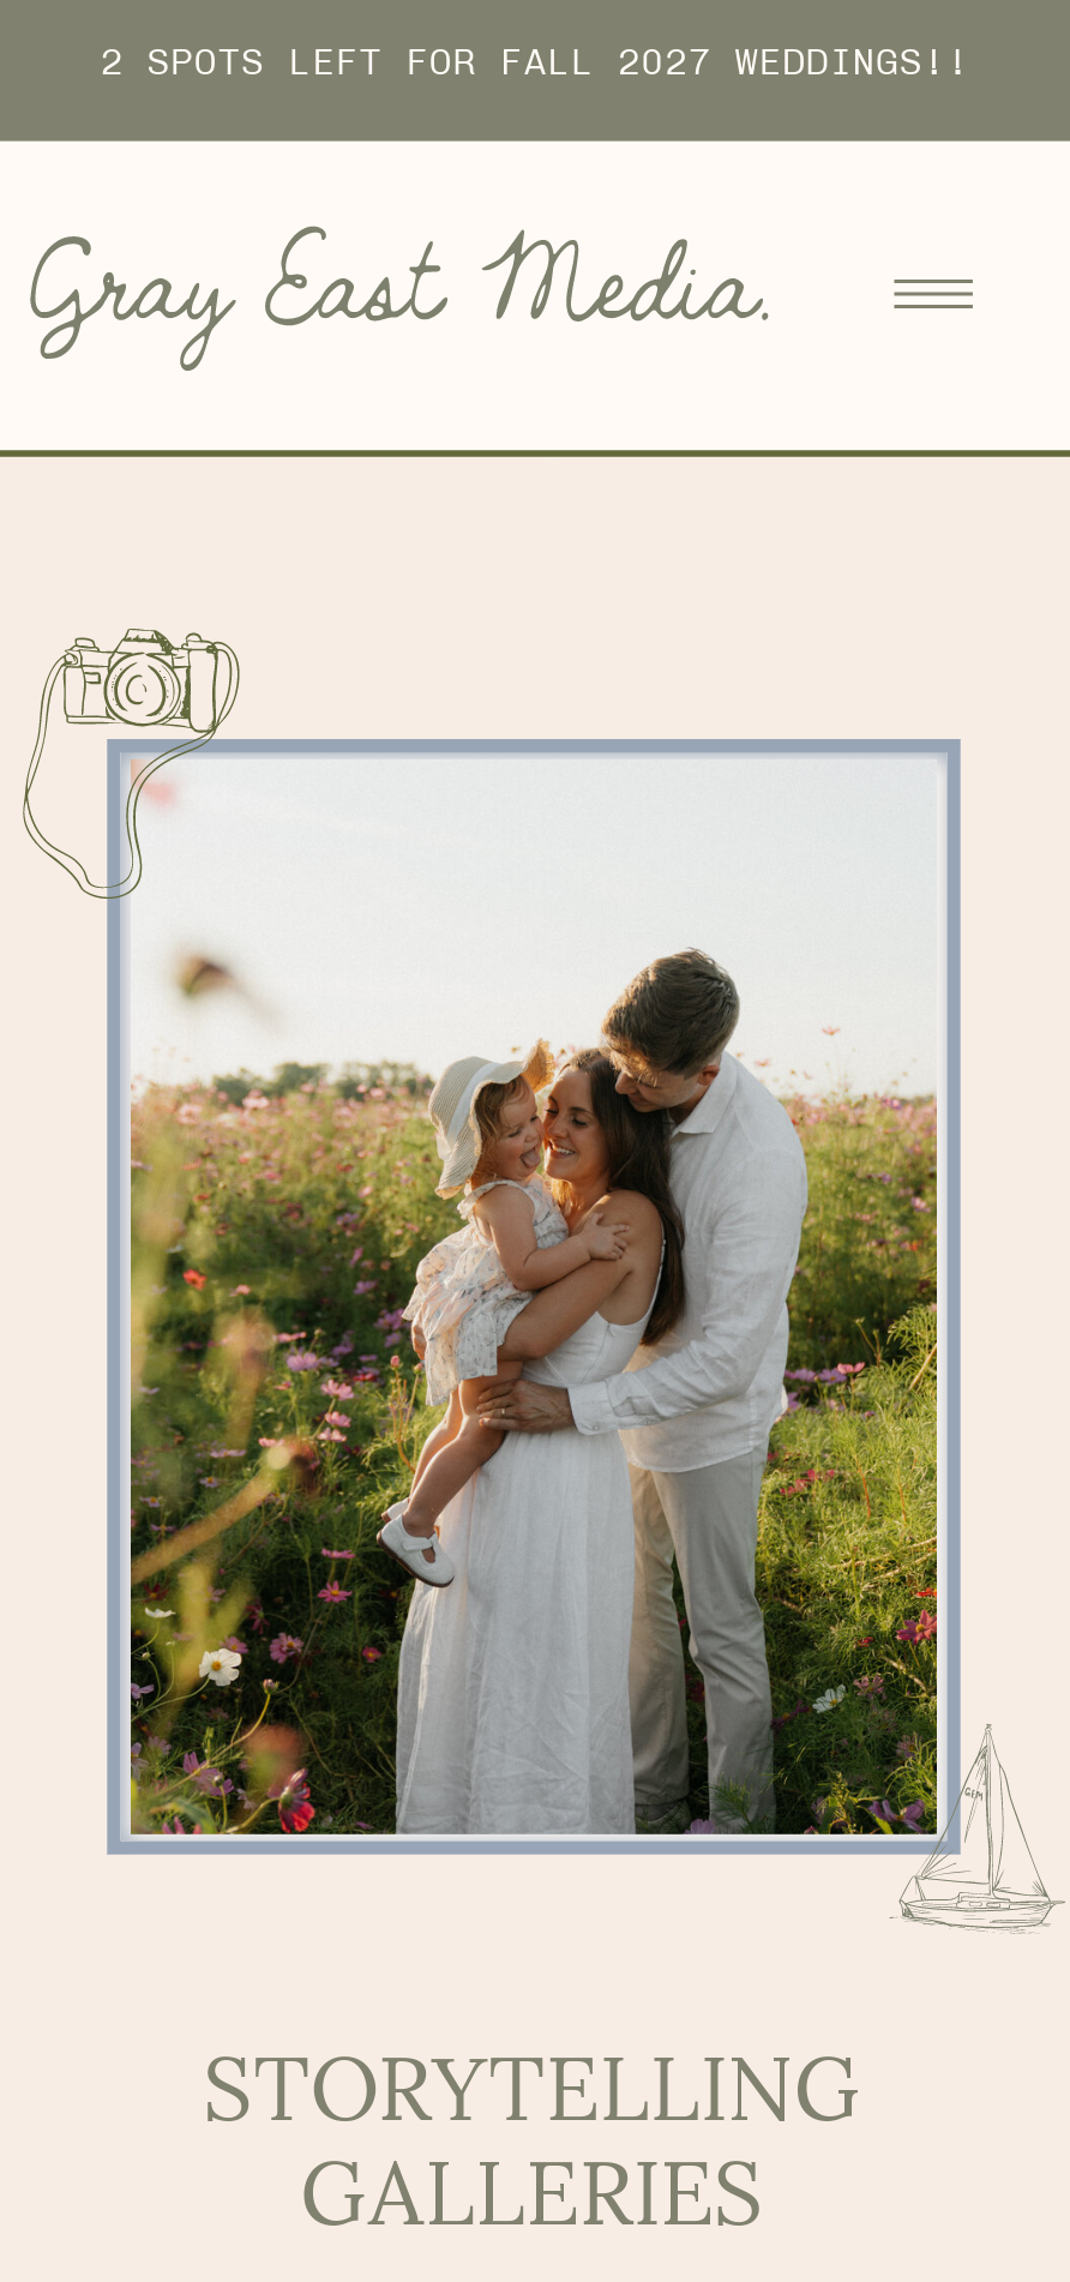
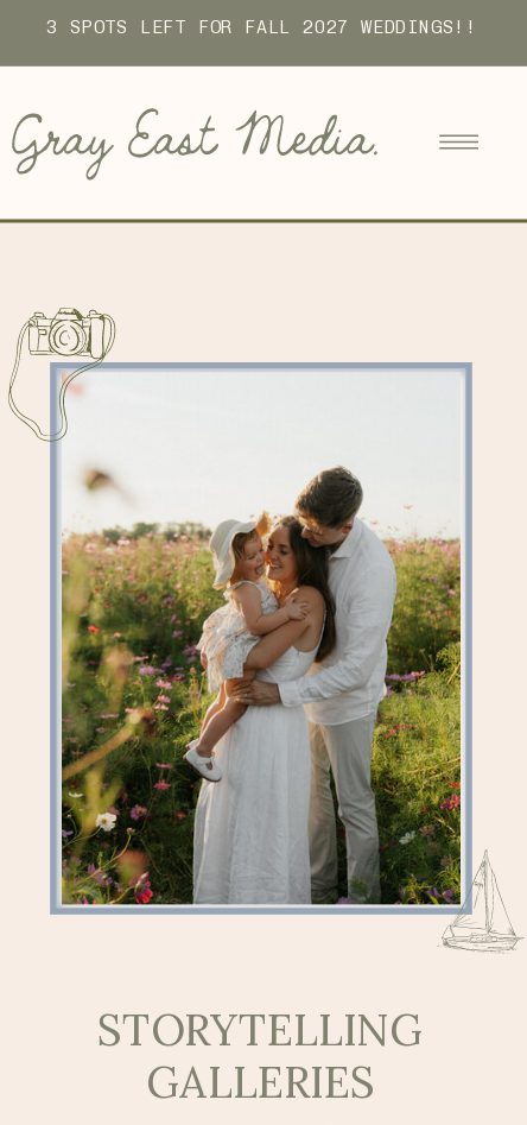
- 2 SPOTS LEFT FOR FALL 2027 WEDDINGS!!
+ 3 SPOTS LEFT FOR FALL 2027 WEDDINGS!!
